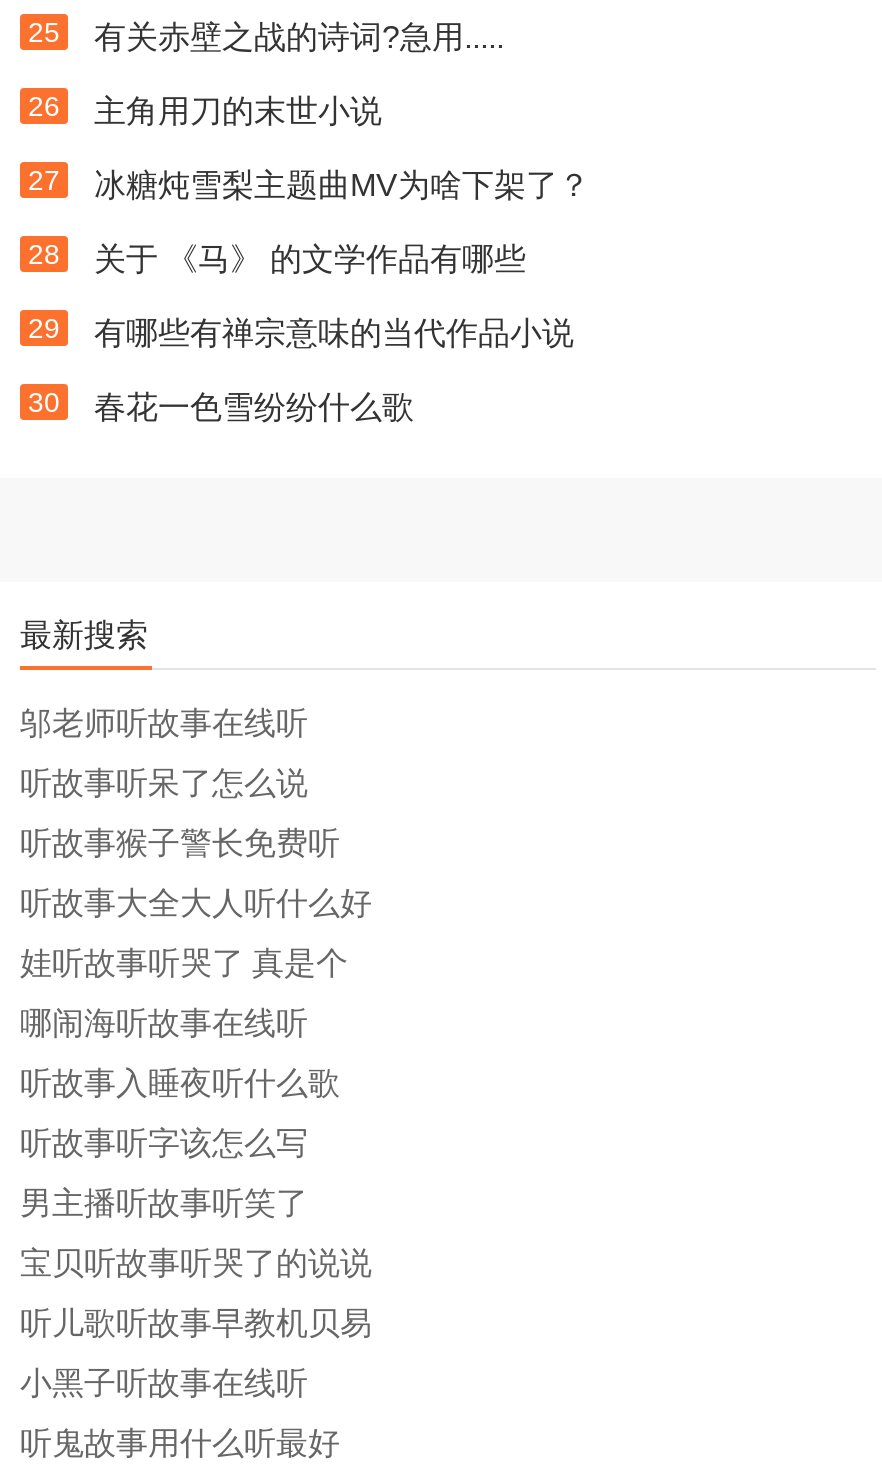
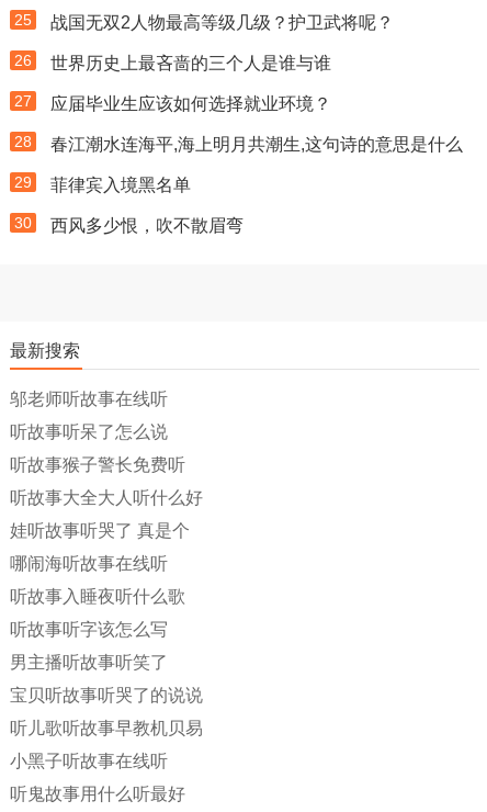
- 有关赤壁之战的诗词?急用.....
+ 战国无双2人物最高等级几级？护卫武将呢？

- 主角用刀的末世小说
+ 世界历史上最吝啬的三个人是谁与谁

- 冰糖炖雪梨主题曲MV为啥下架了？
+ 应届毕业生应该如何选择就业环境？

- 关于 《马》 的文学作品有哪些
+ 春江潮水连海平,海上明月共潮生,这句诗的意思是什么

- 有哪些有禅宗意味的当代作品小说
+ 菲律宾入境黑名单

- 春花一色雪纷纷什么歌
+ 西风多少恨，吹不散眉弯
